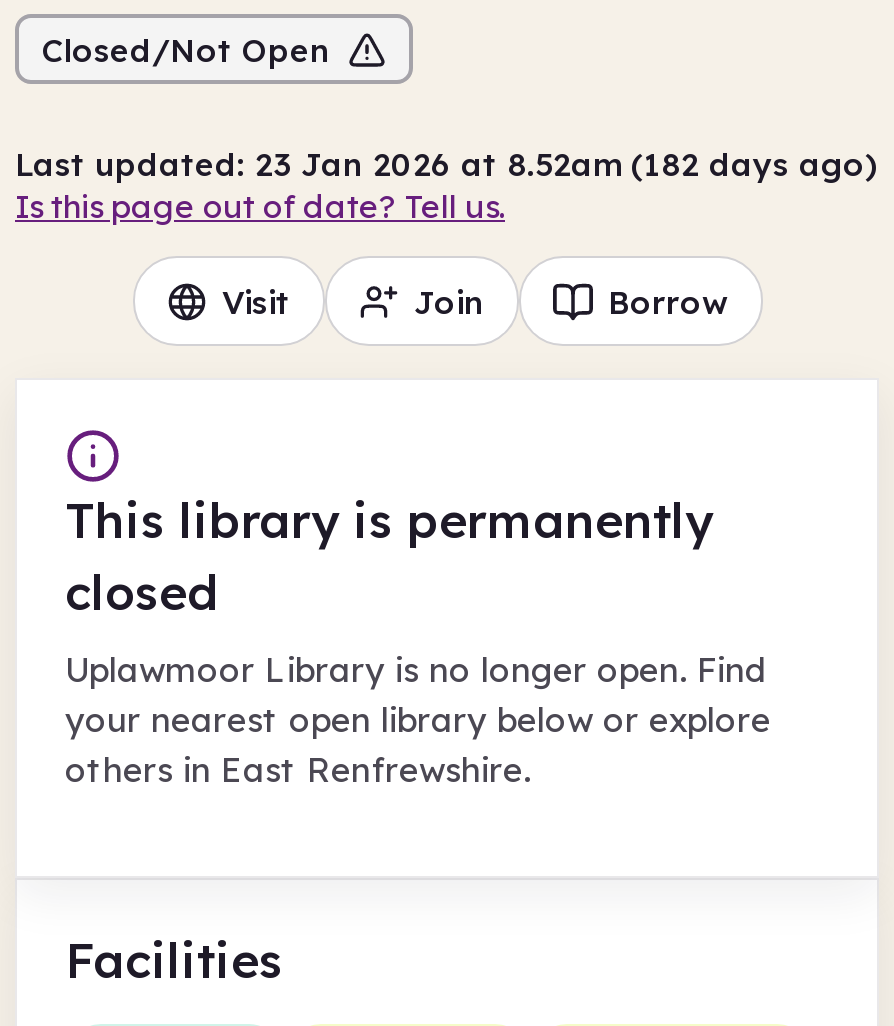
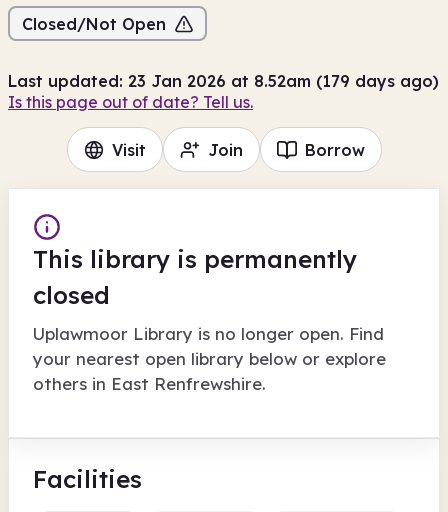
- Last updated: 23 Jan 2026 at 8.52am (182 days ago)
+ Last updated: 23 Jan 2026 at 8.52am (179 days ago)
